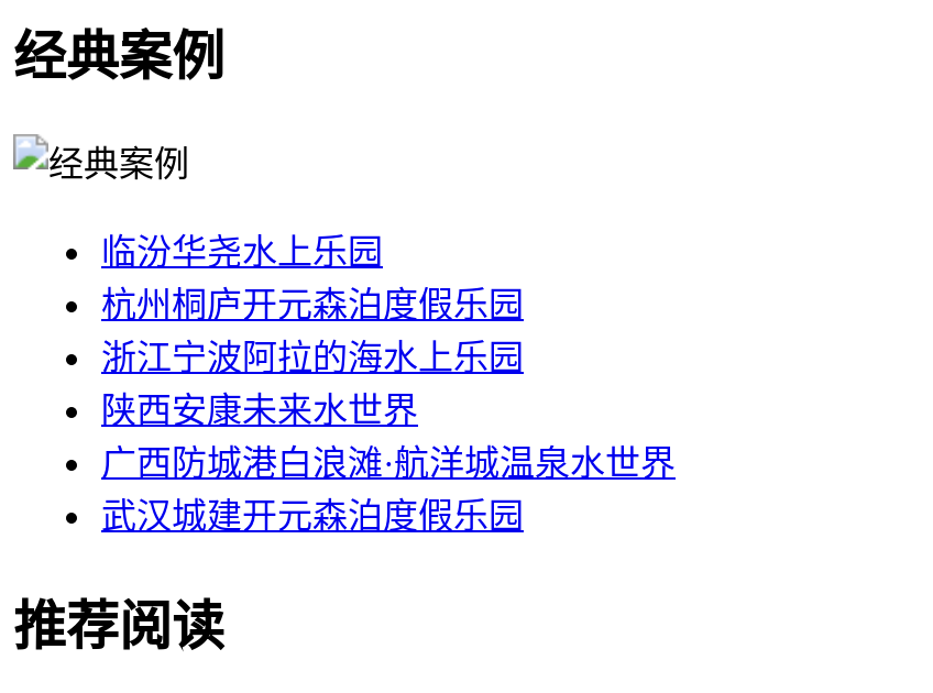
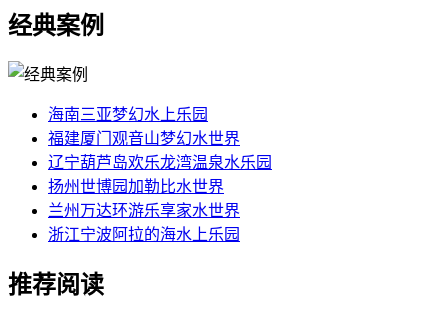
- 临汾华尧水上乐园
- 杭州桐庐开元森泊度假乐园
+ 海南三亚梦幻水上乐园
+ 福建厦门观音山梦幻水世界
+ 辽宁葫芦岛欢乐龙湾温泉水乐园
+ 扬州世博园加勒比水世界
+ 兰州万达环游乐享家水世界

moved down: 浙江宁波阿拉的海水上乐园

- 陕西安康未来水世界
- 广西防城港白浪滩·航洋城温泉水世界
- 武汉城建开元森泊度假乐园
